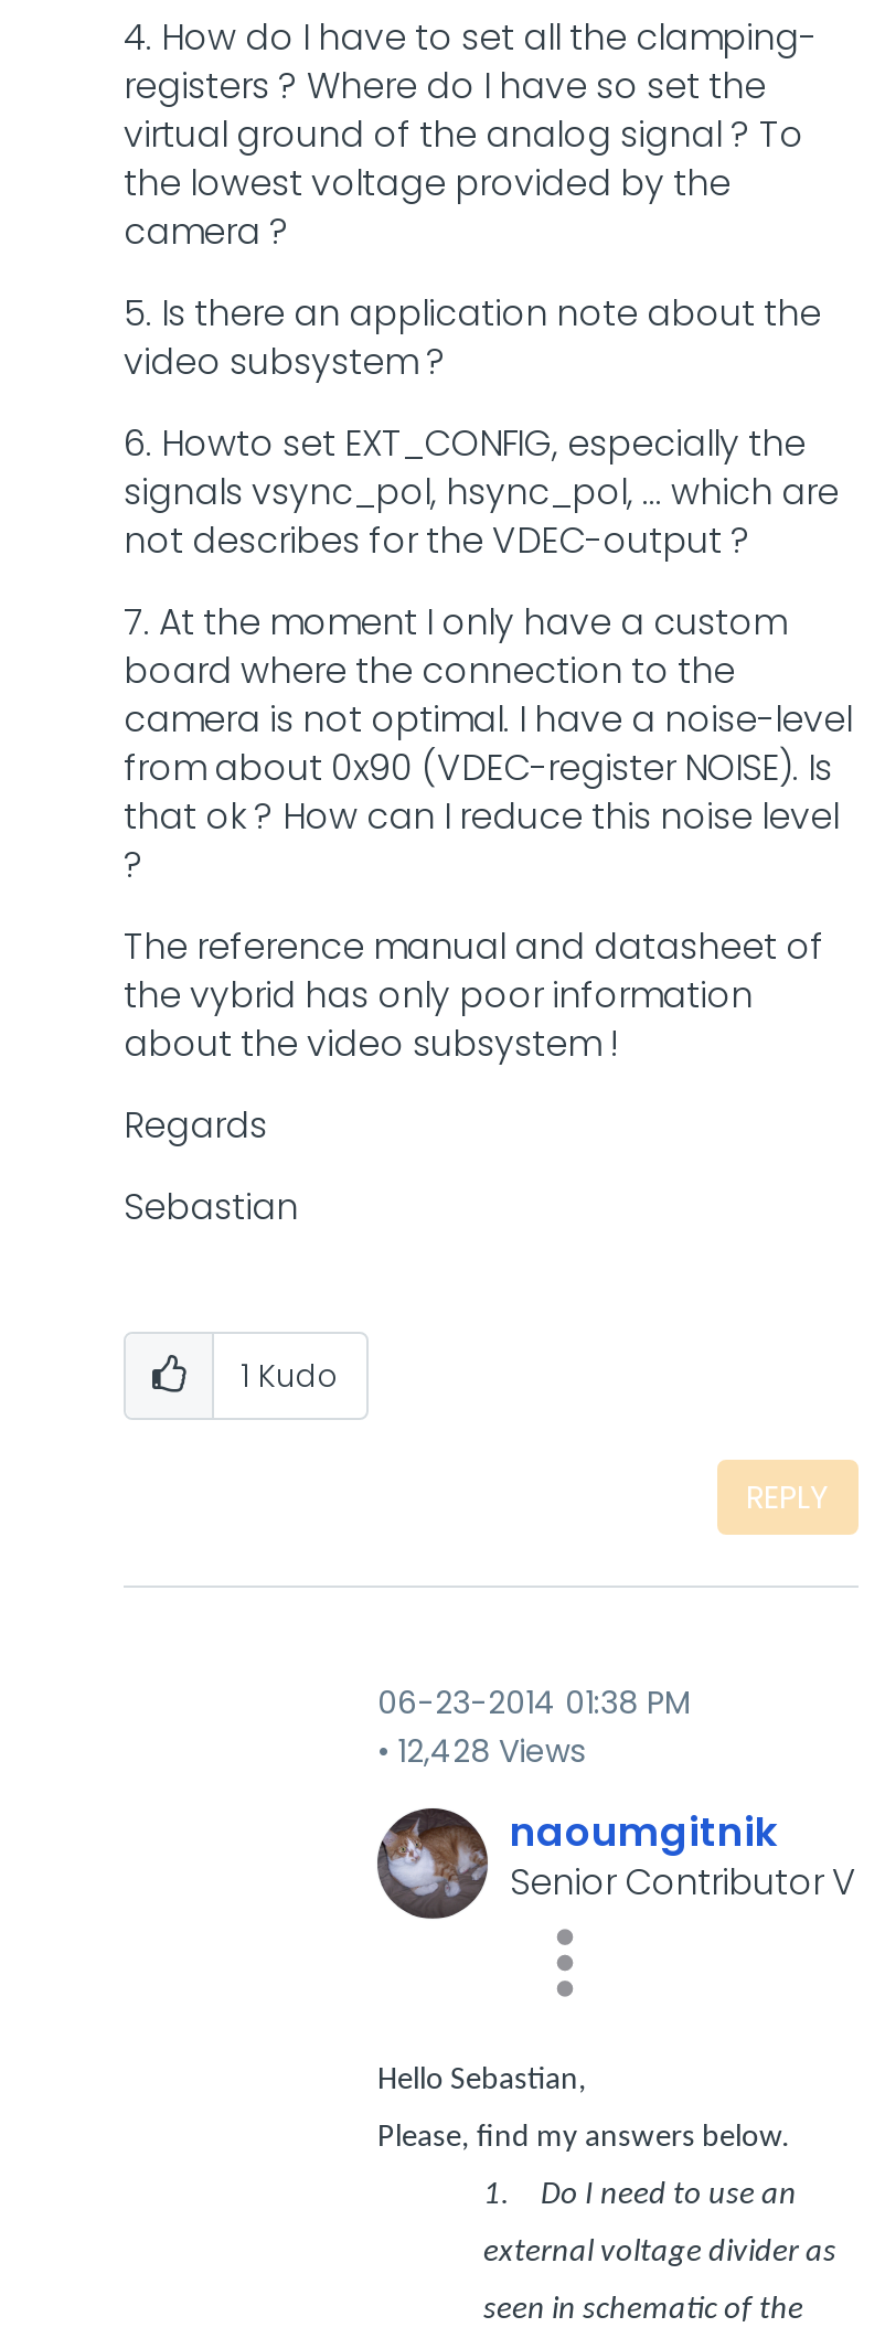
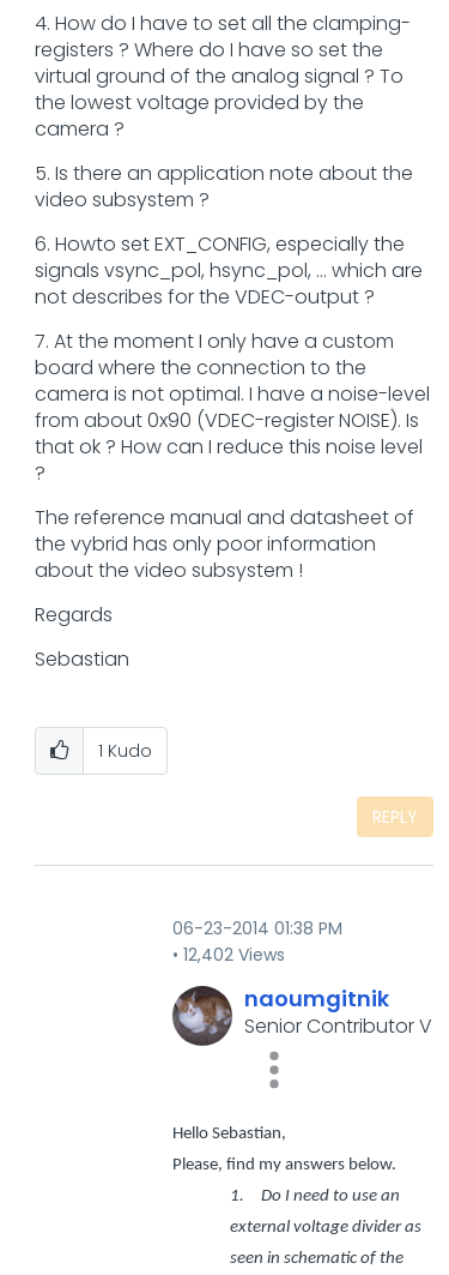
- 12,428 Views
+ 12,402 Views
